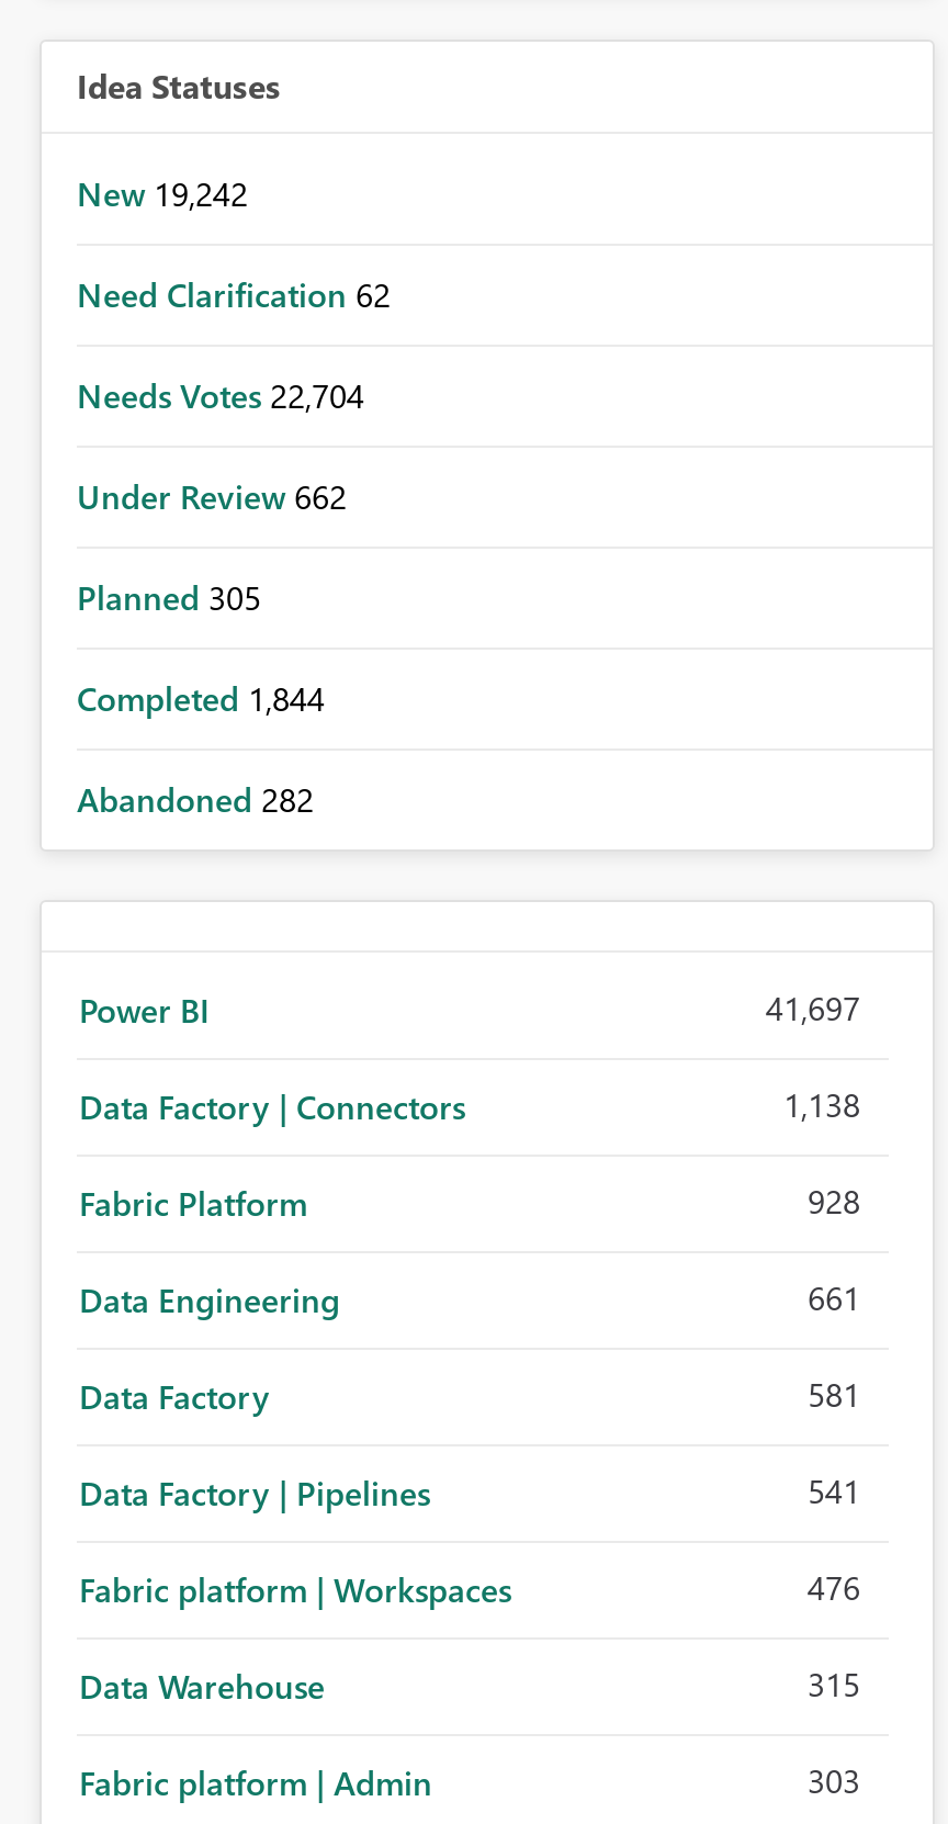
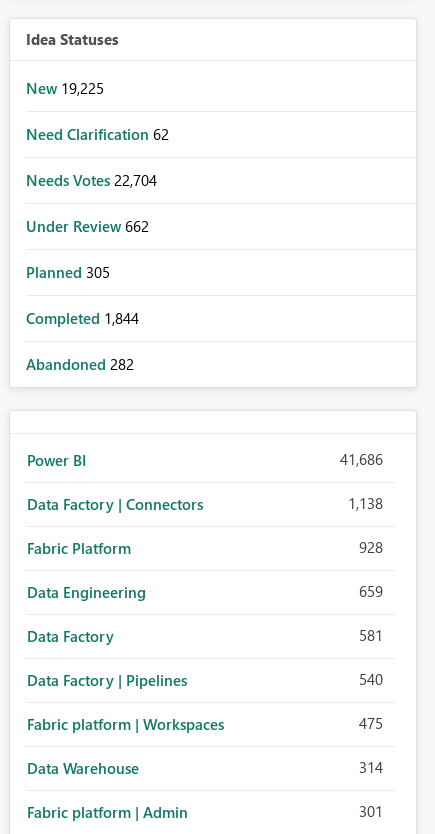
- New 19,242
+ New 19,225

- 41,697
+ 41,686

- 661
+ 659

- 541
+ 540

- 476
+ 475

- 315
+ 314

- 303
+ 301
